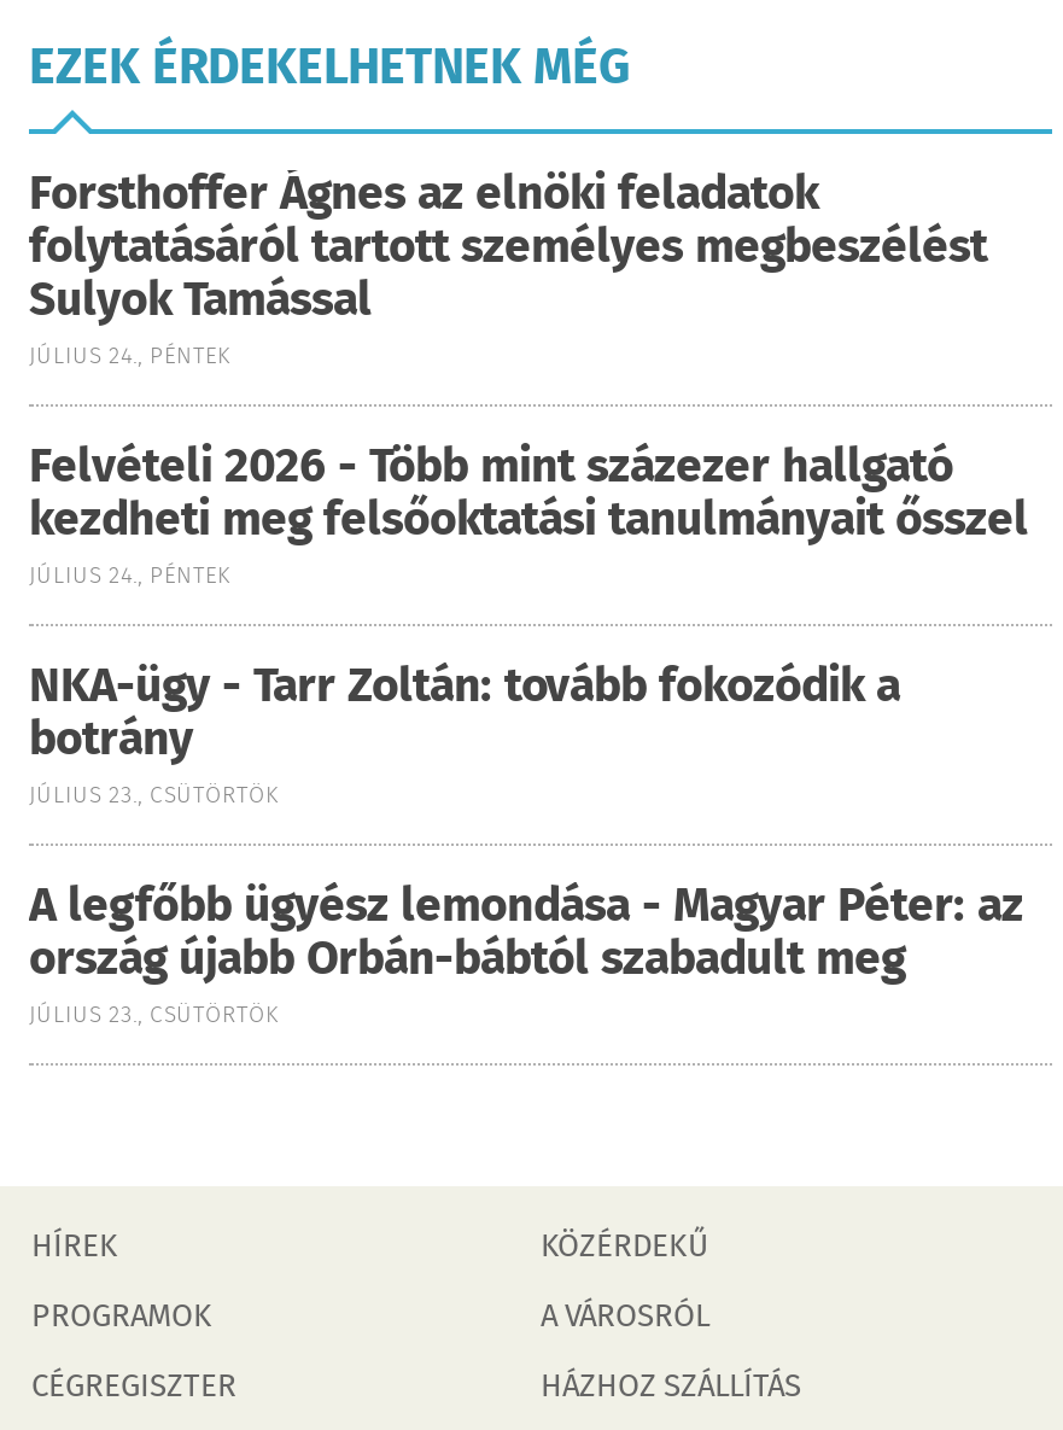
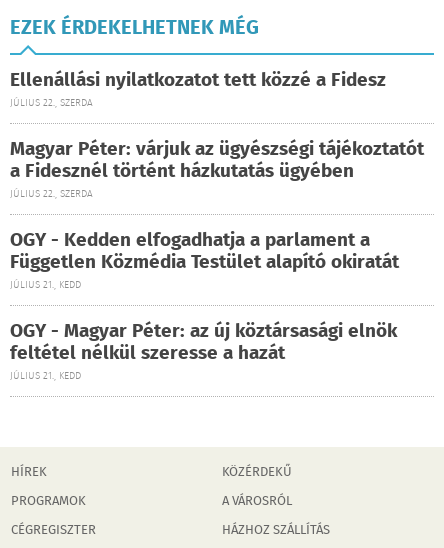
- Forsthoffer Ágnes az elnöki feladatok
- folytatásáról tartott személyes megbeszélést
- Sulyok Tamással
- JÚLIUS 24., PÉNTEK
+ Ellenállási nyilatkozatot tett közzé a Fidesz
+ JÚLIUS 22., SZERDA

- Felvételi 2026 - Több mint százezer hallgató
- kezdheti meg felsőoktatási tanulmányait ősszel
- JÚLIUS 24., PÉNTEK
+ Magyar Péter: várjuk az ügyészségi tájékoztatót
+ a Fidesznél történt házkutatás ügyében
+ JÚLIUS 22., SZERDA

- NKA-ügy - Tarr Zoltán: tovább fokozódik a
- botrány
- JÚLIUS 23., CSÜTÖRTÖK
+ OGY - Kedden elfogadhatja a parlament a
+ Független Közmédia Testület alapító okiratát
+ JÚLIUS 21., KEDD

- A legfőbb ügyész lemondása - Magyar Péter: az
- ország újabb Orbán-bábtól szabadult meg
- JÚLIUS 23., CSÜTÖRTÖK
+ OGY - Magyar Péter: az új köztársasági elnök
+ feltétel nélkül szeresse a hazát
+ JÚLIUS 21., KEDD
